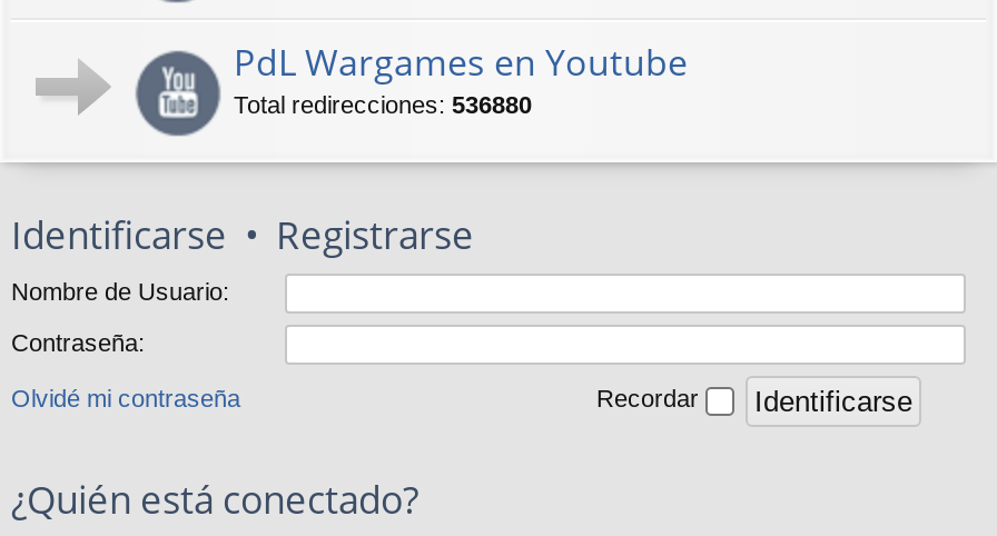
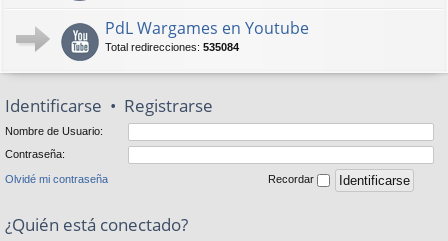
- Total redirecciones: 536880
+ Total redirecciones: 535084
